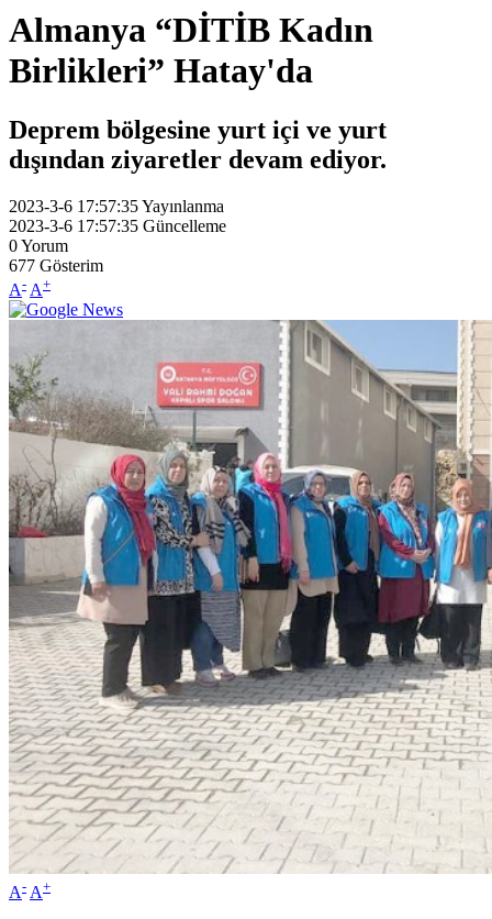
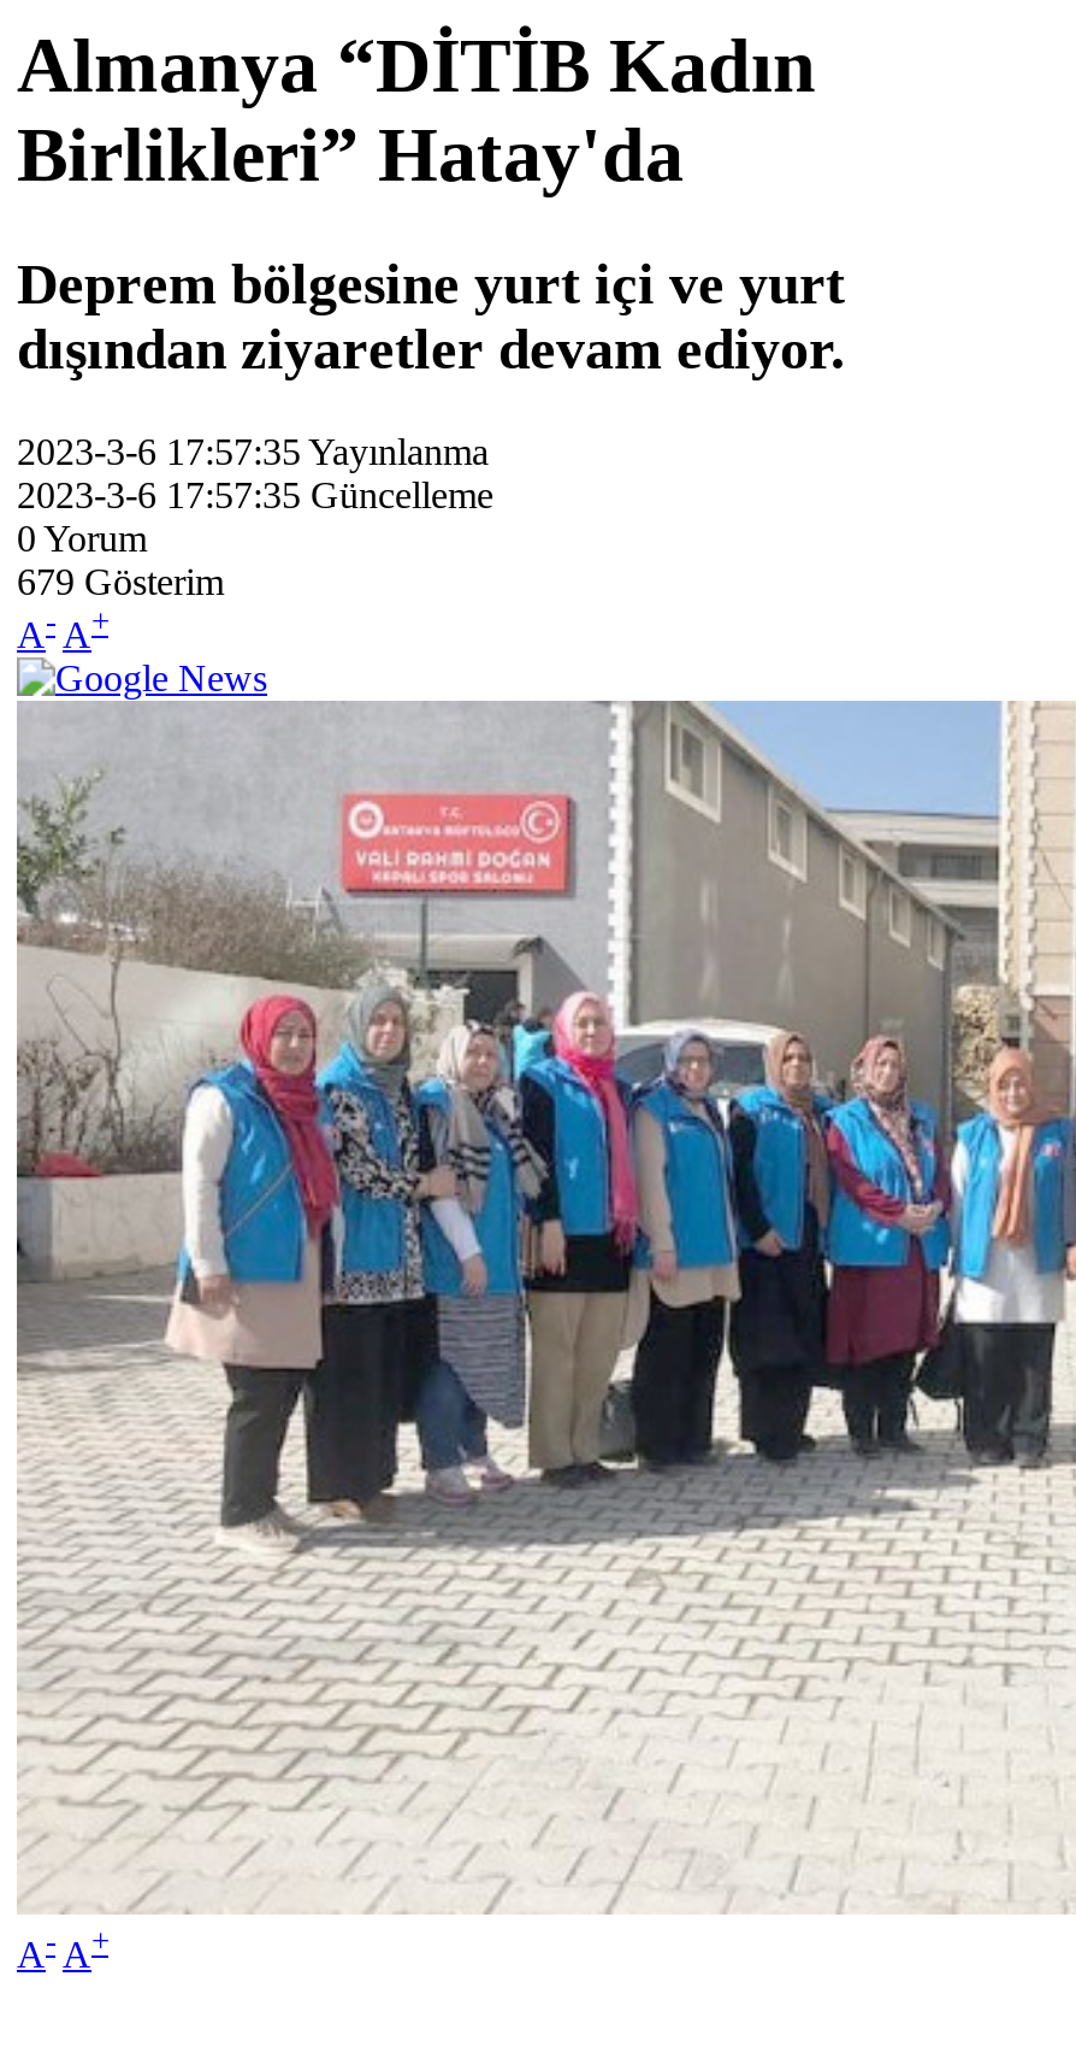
- 677 Gösterim
+ 679 Gösterim
